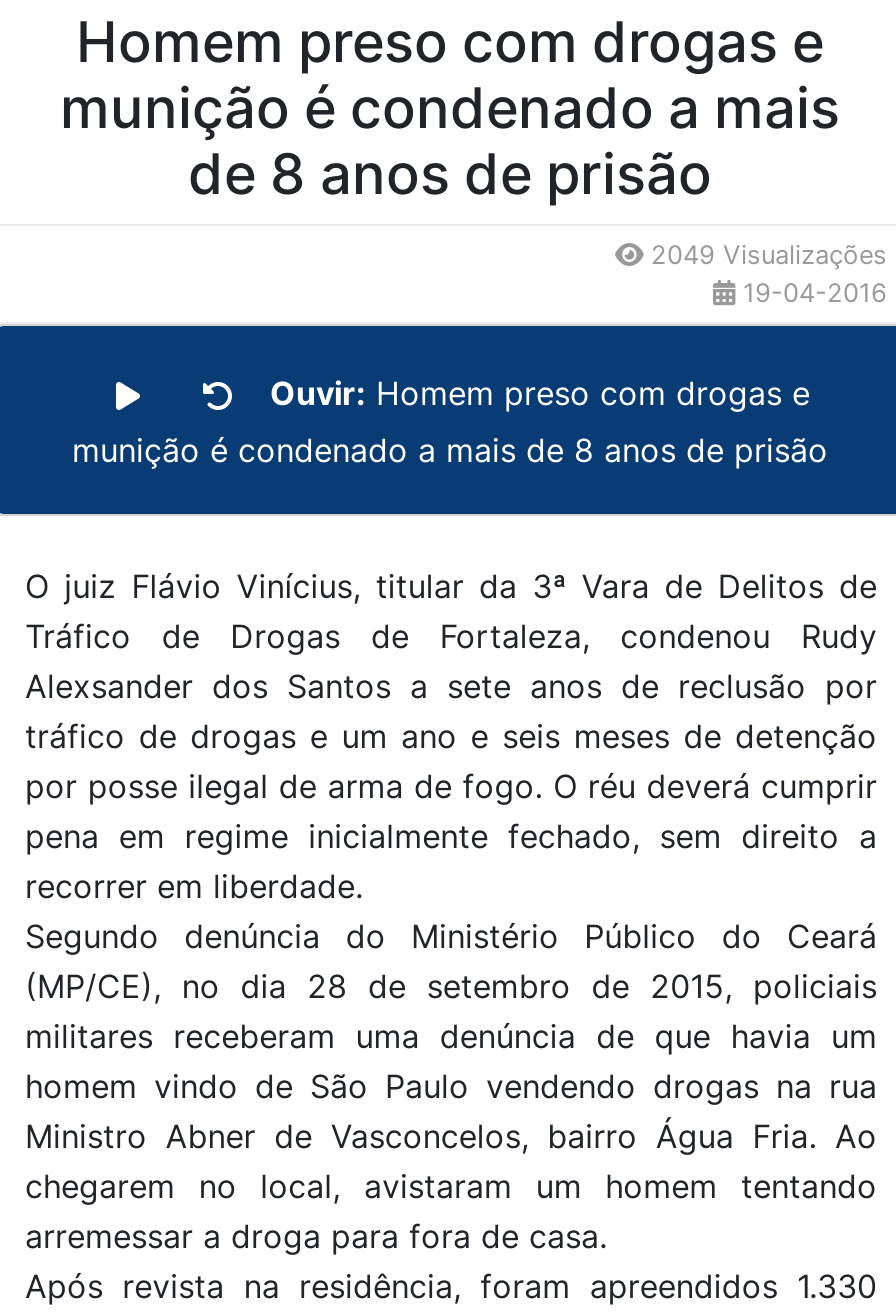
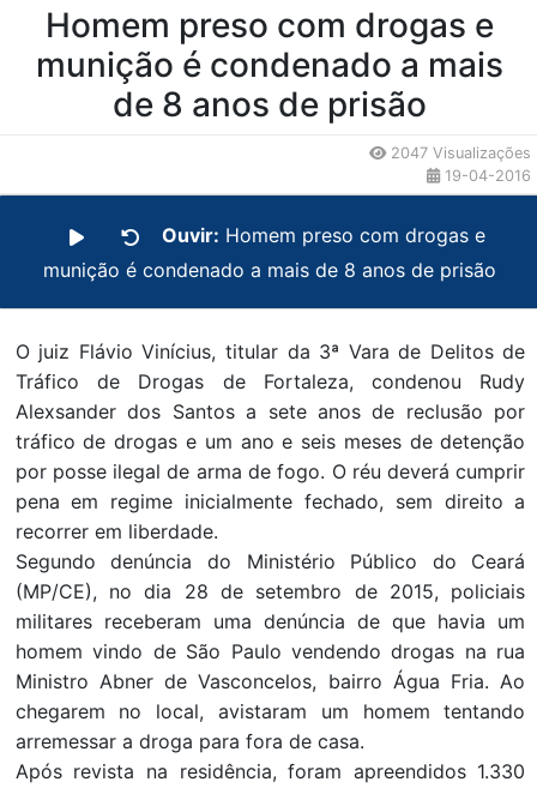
- 2049 Visualizações
+ 2047 Visualizações
